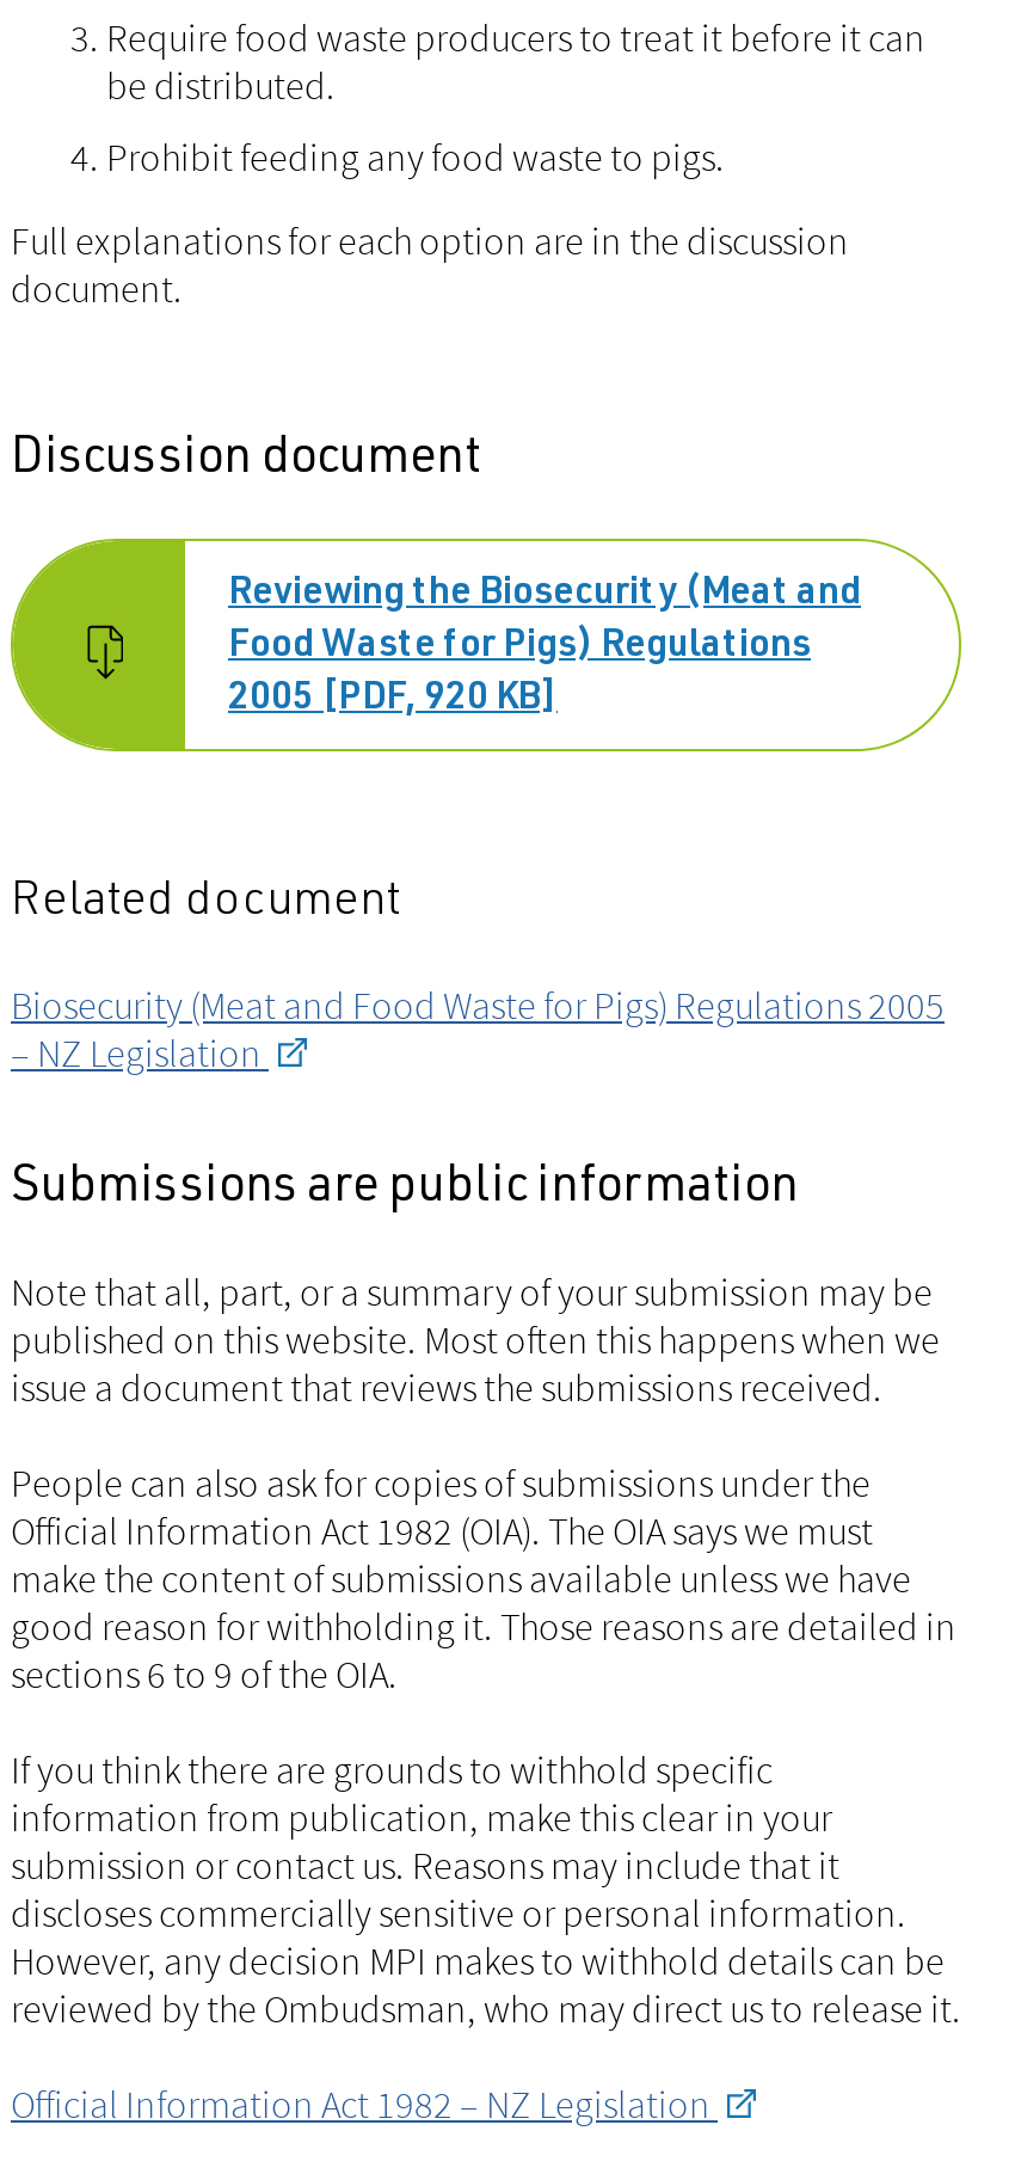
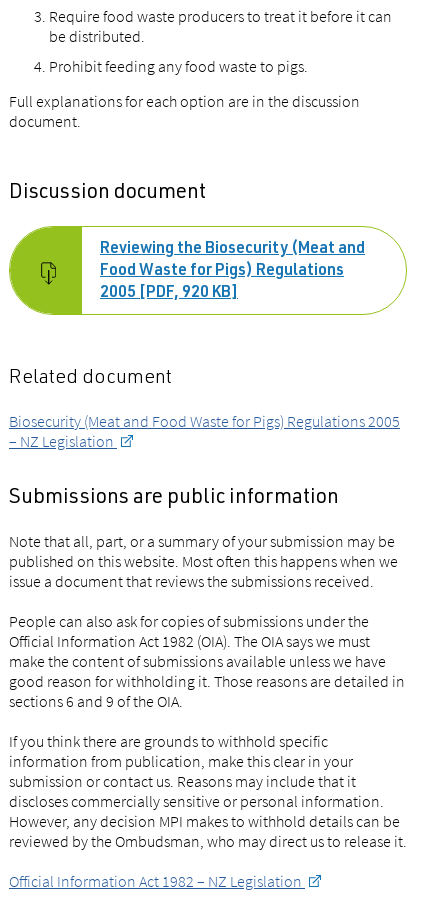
- sections 6 to 9 of the OIA.
+ sections 6 and 9 of the OIA.
